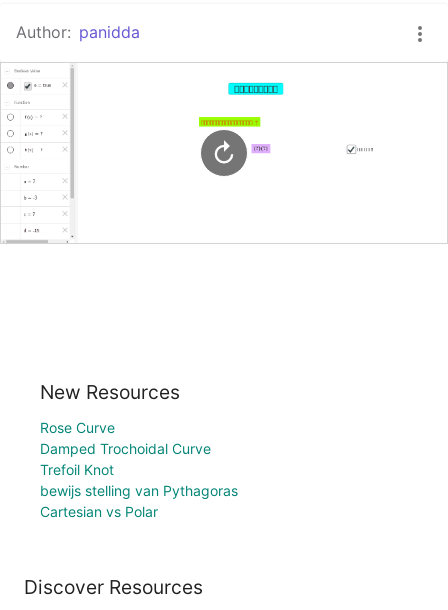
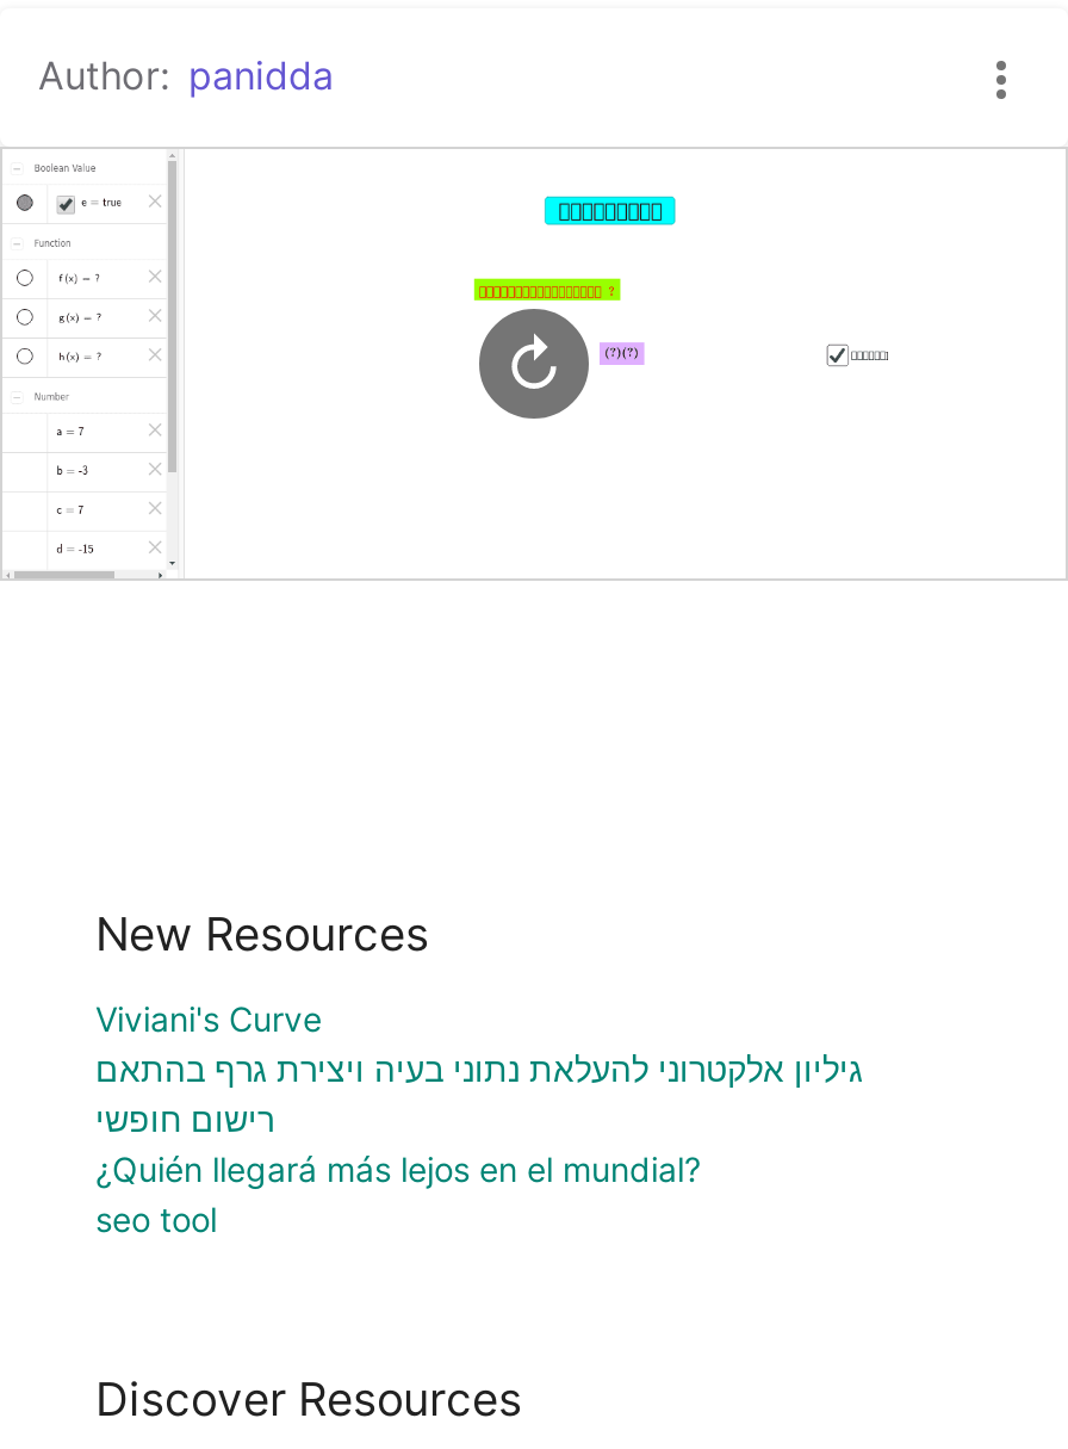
- Rose Curve
- Damped Trochoidal Curve
- Trefoil Knot
- bewijs stelling van Pythagoras
- Cartesian vs Polar
+ Viviani's Curve
+ גיליון אלקטרוני להעלאת נתוני בעיה ויצירת גרף בהתאם
+ רישום חופשי
+ ¿Quién llegará más lejos en el mundial?
+ seo tool
